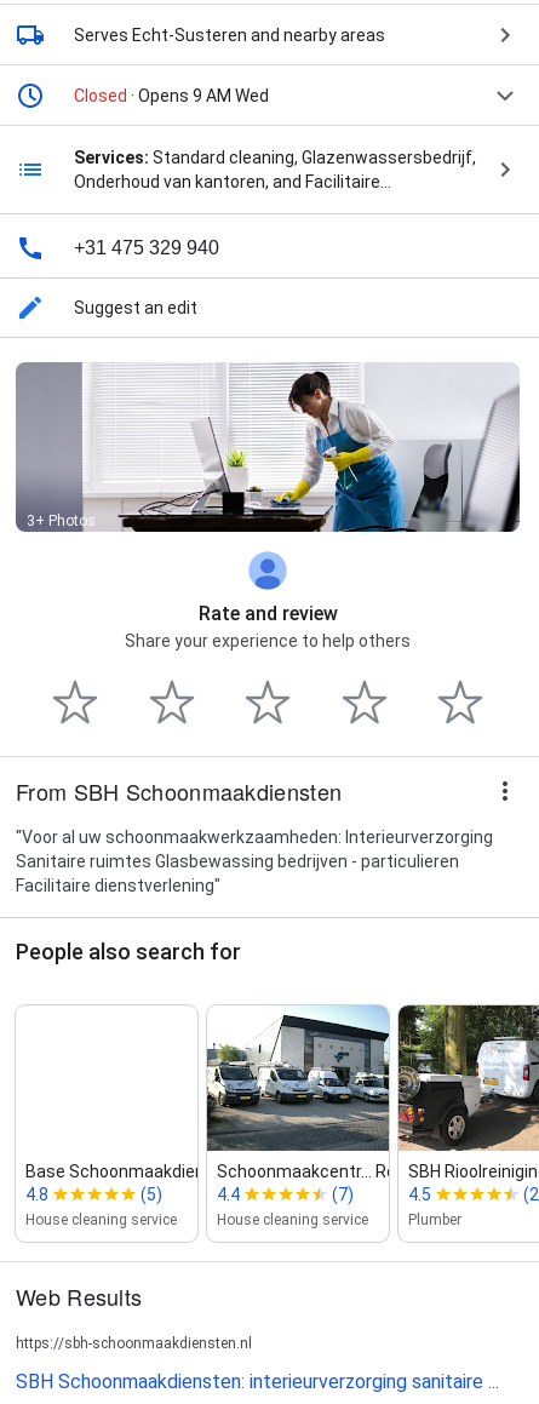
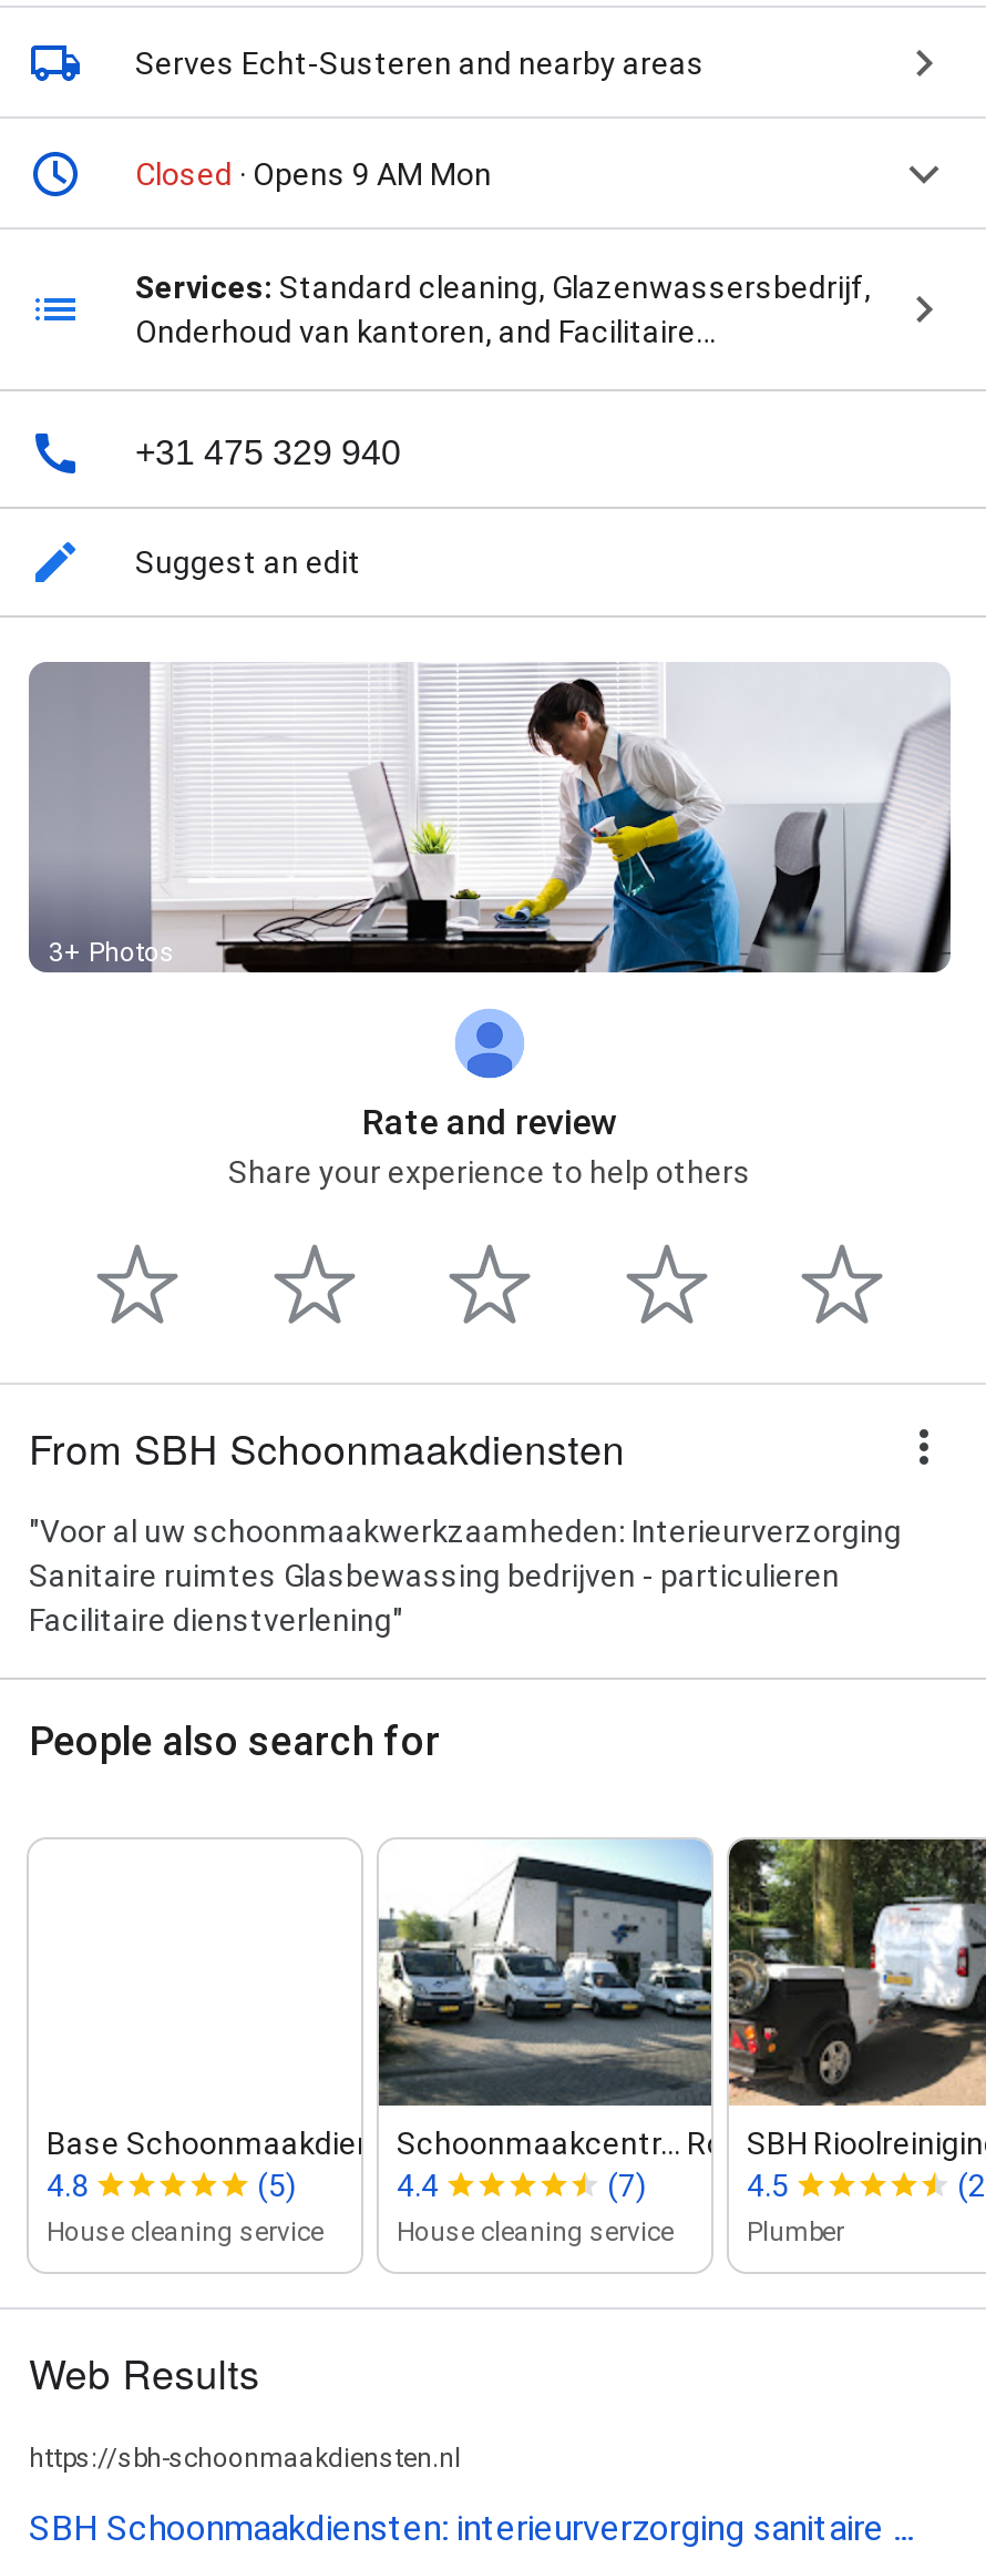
- Closed · Opens 9 AM Wed
+ Closed · Opens 9 AM Mon
